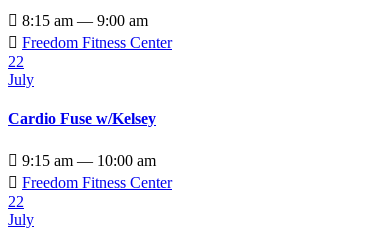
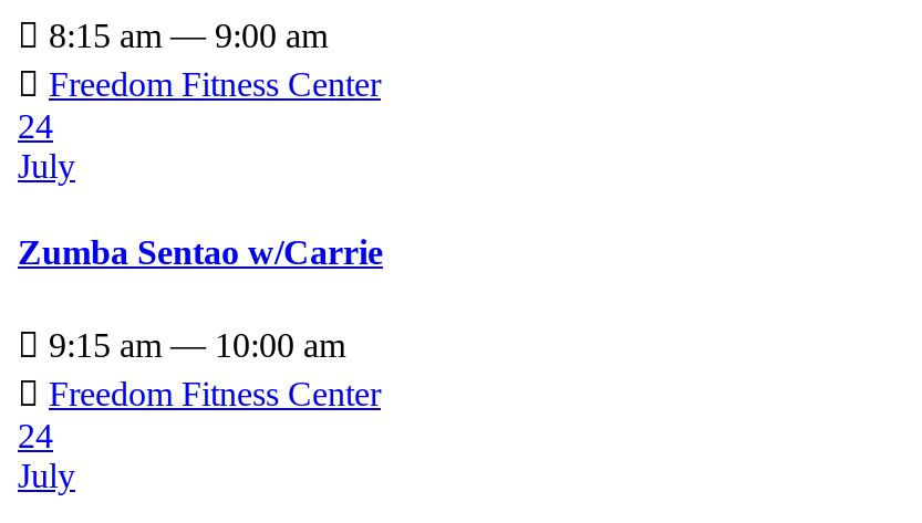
- 22
+ 24

- Cardio Fuse w/Kelsey
+ Zumba Sentao w/Carrie

- 22
+ 24
